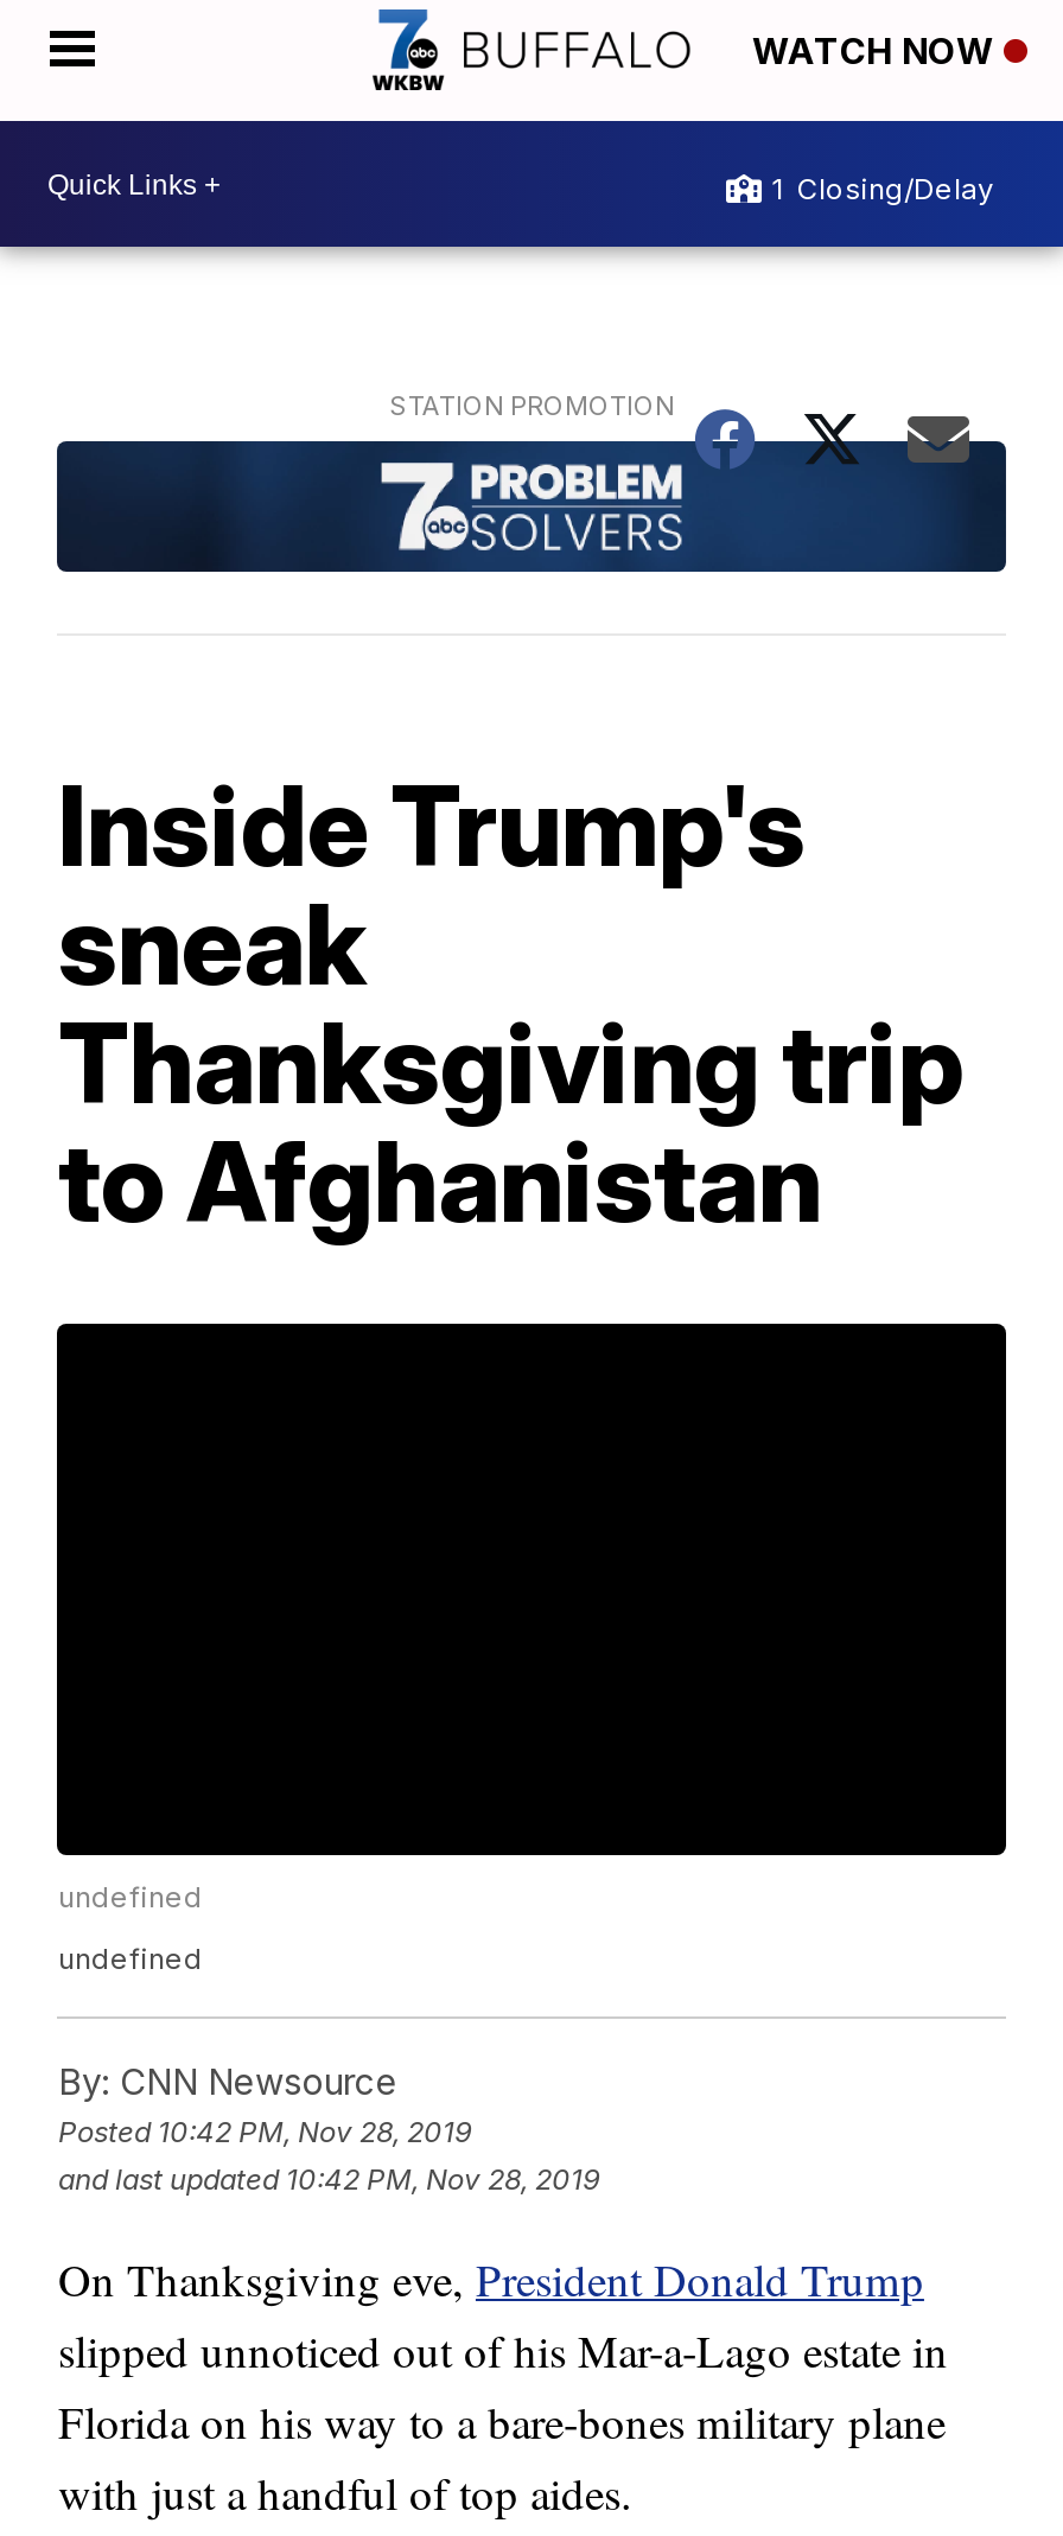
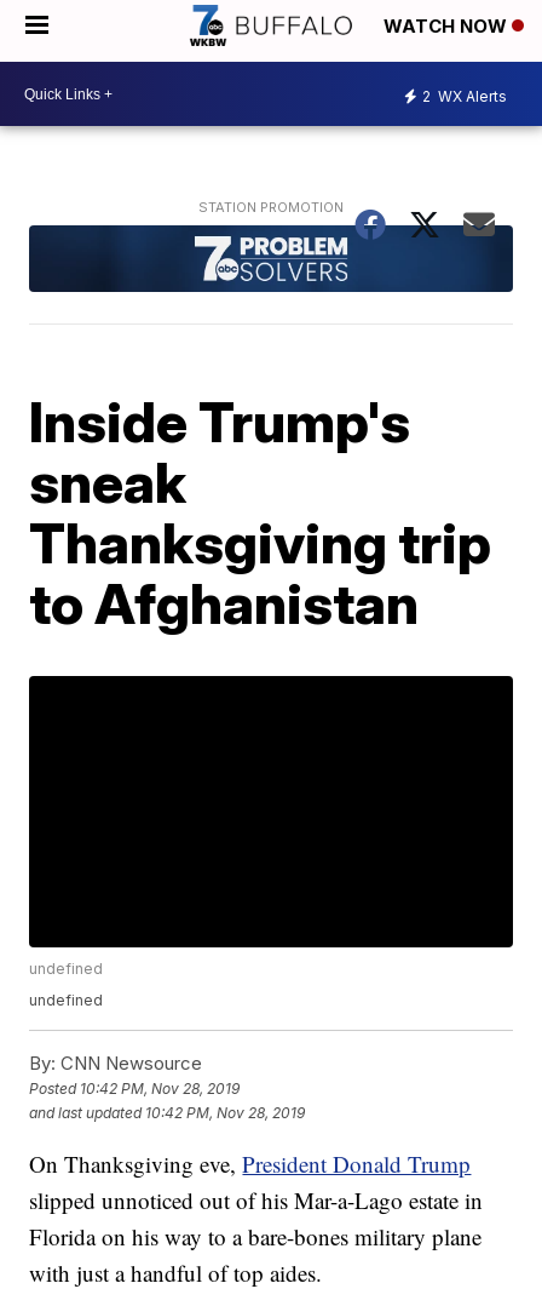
- 1 Closing/Delay
+ 2 WX Alerts
